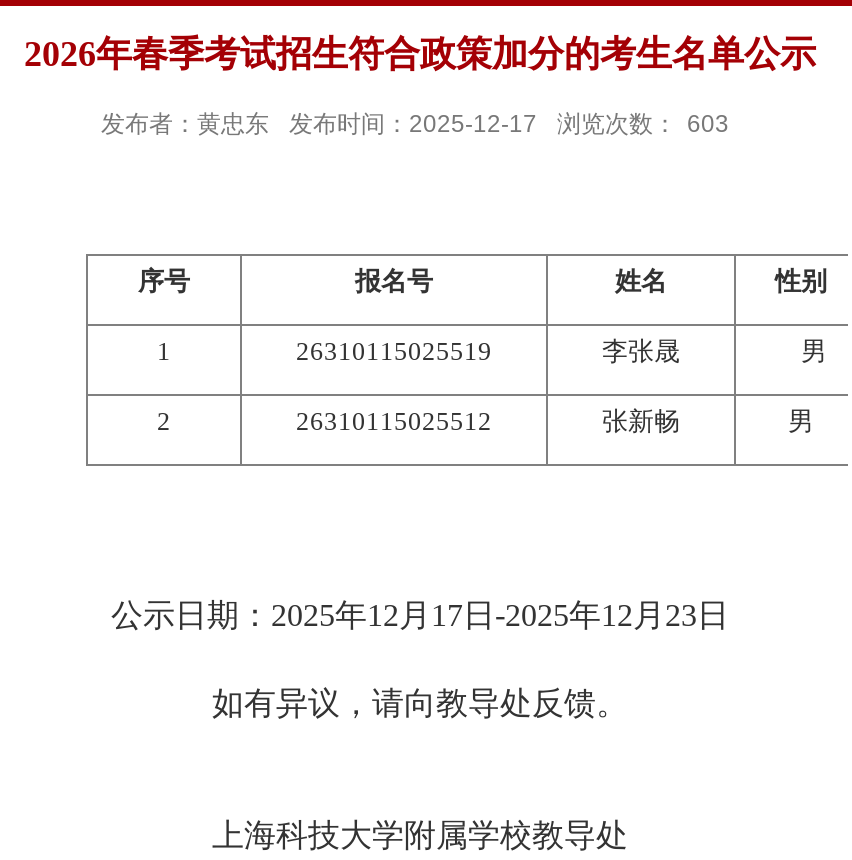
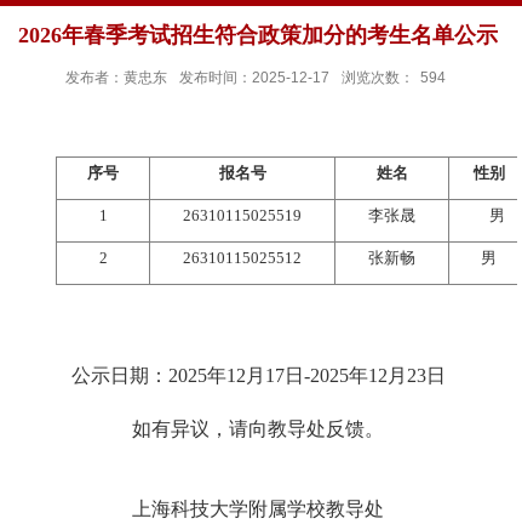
- 发布者：黄忠东 发布时间：2025-12-17 浏览次数： 603
+ 发布者：黄忠东 发布时间：2025-12-17 浏览次数： 594
